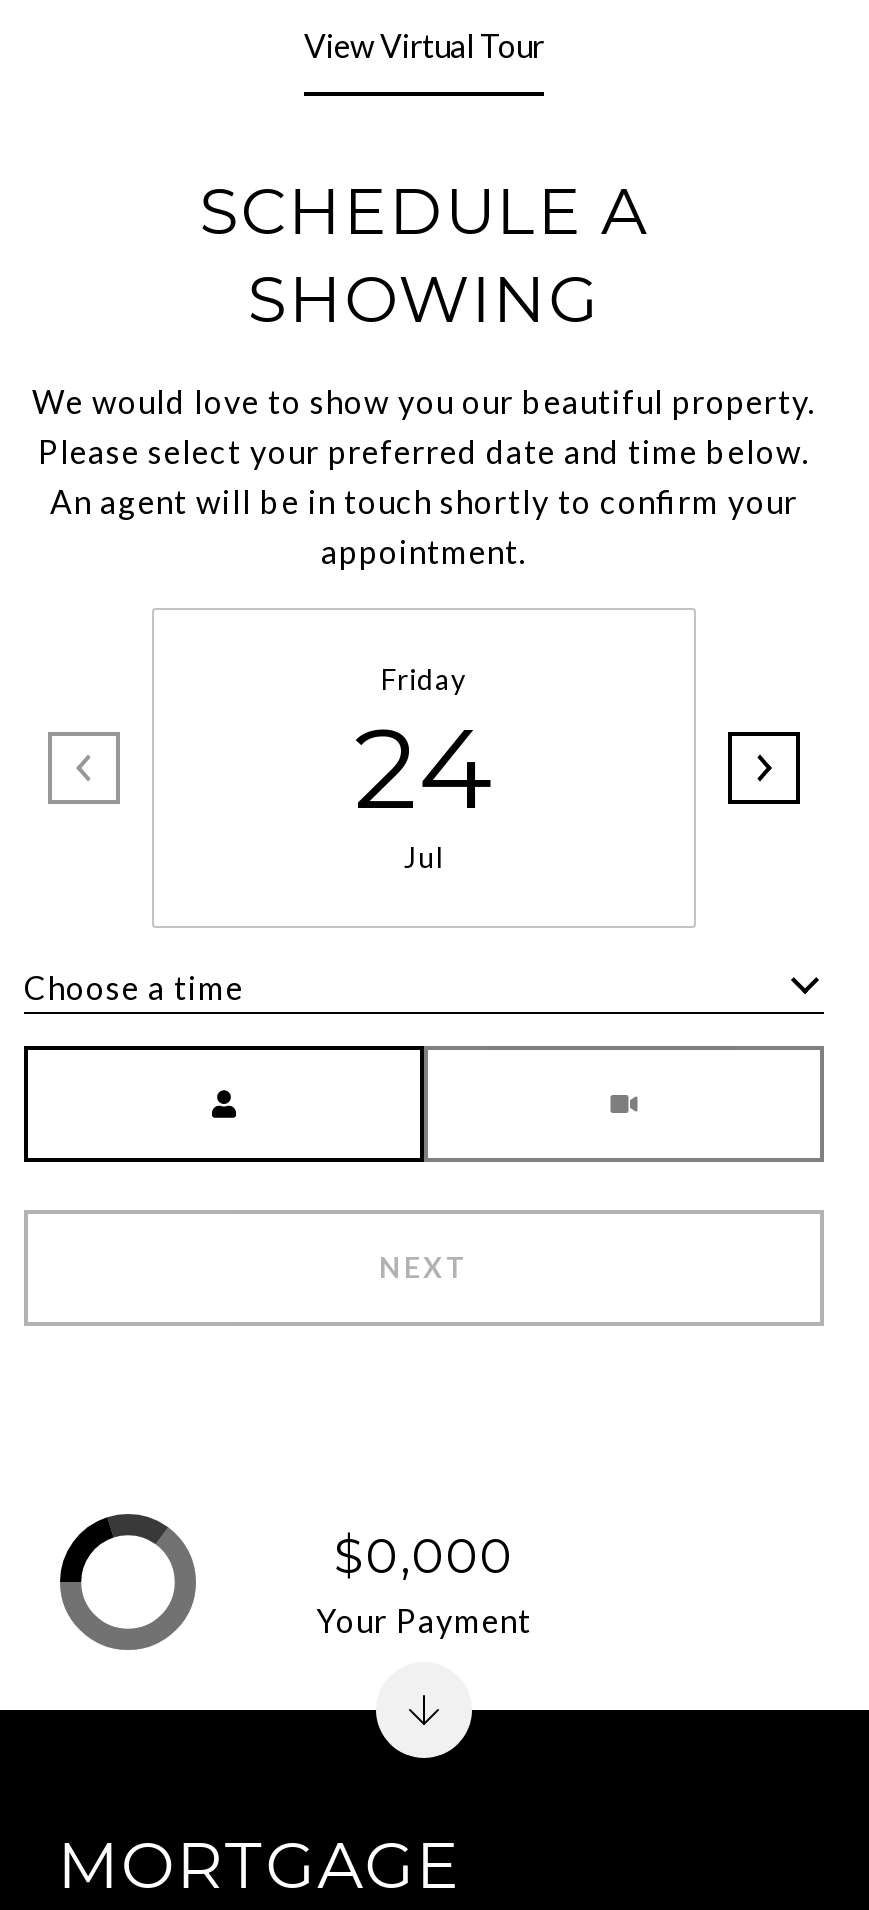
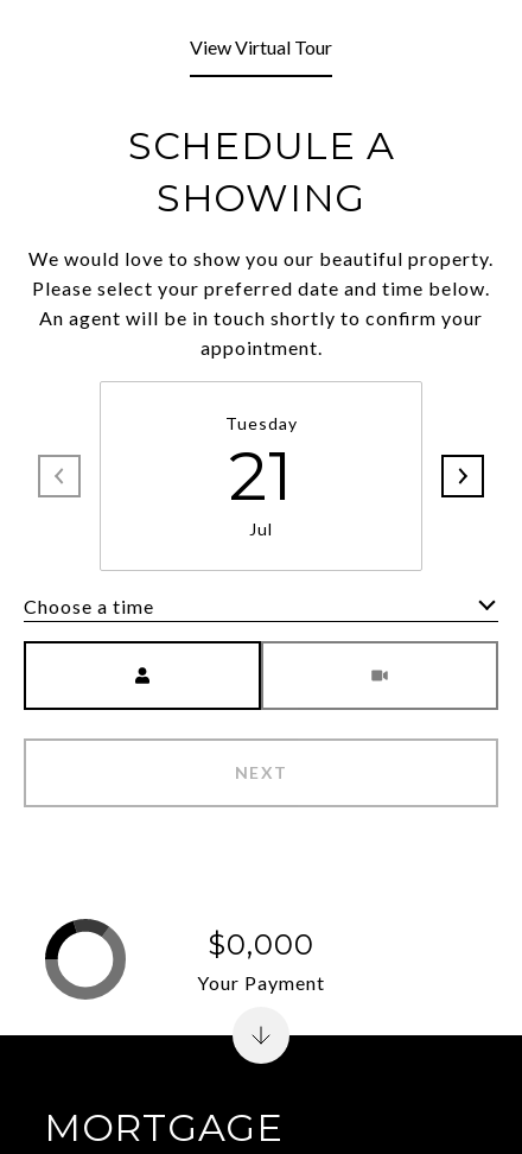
- Friday
- 24
+ Tuesday
+ 21
